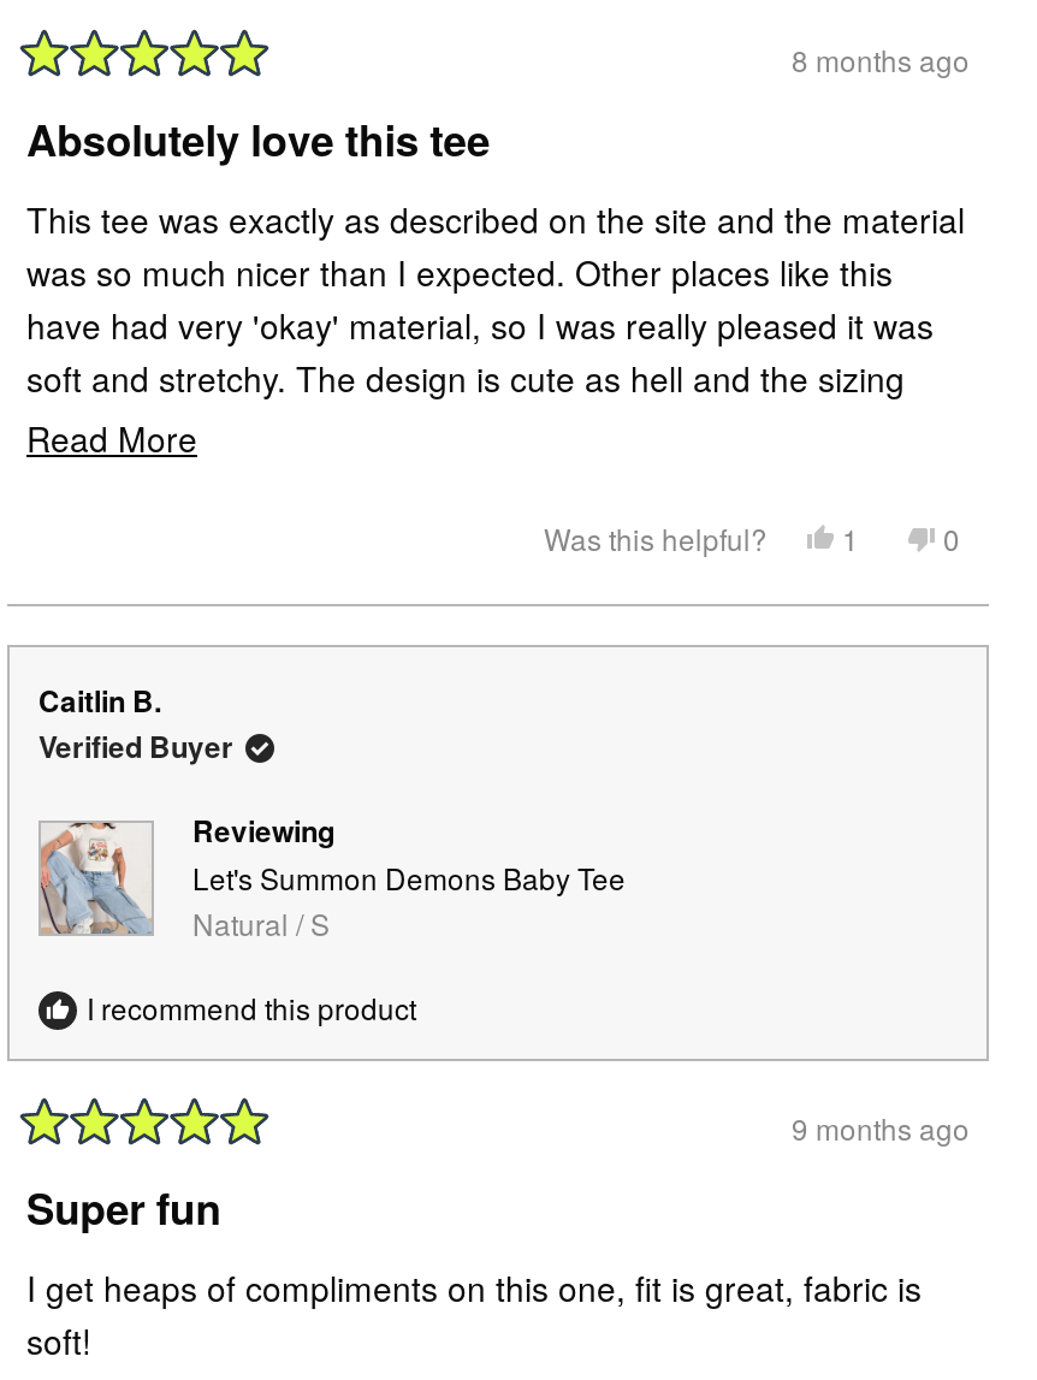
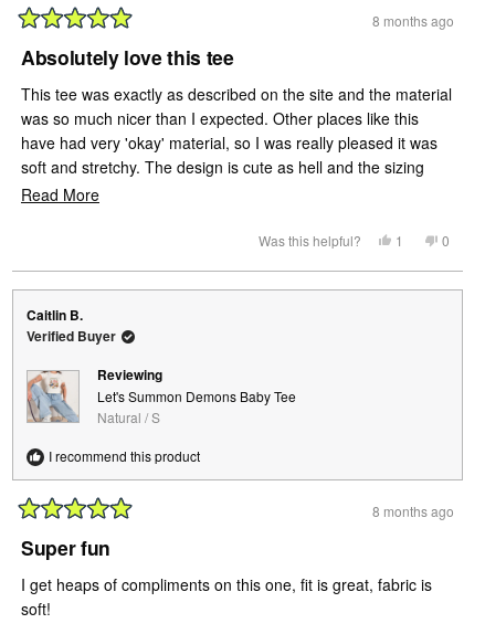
- 9 months ago
+ 8 months ago
